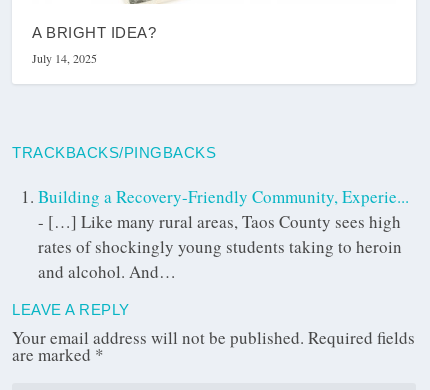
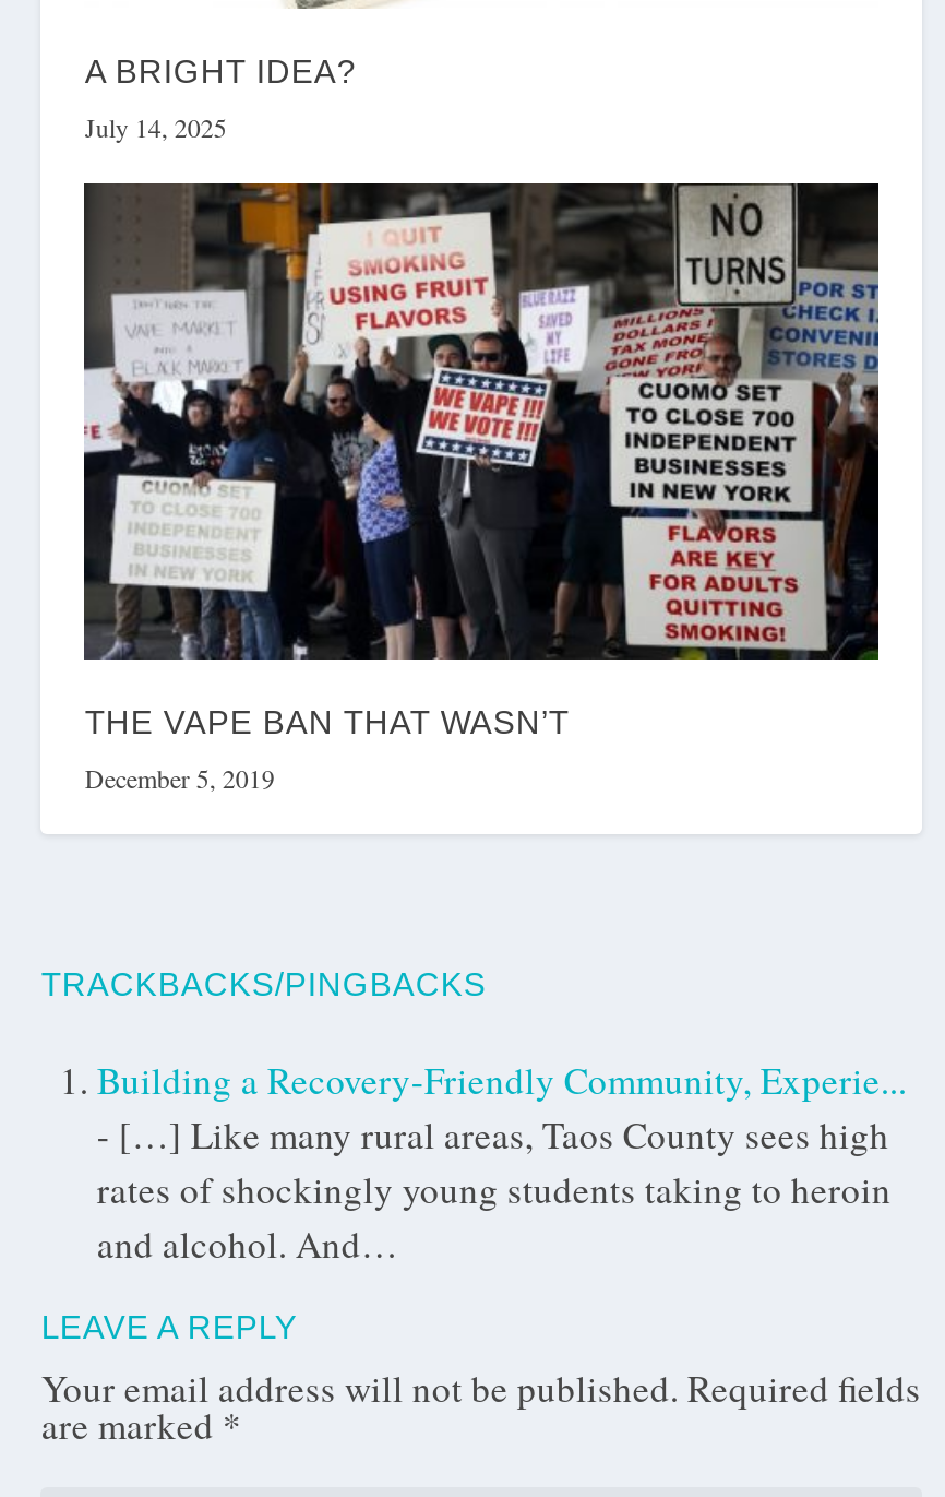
+ [image]
+ THE VAPE BAN THAT WASN’T
+ December 5, 2019
